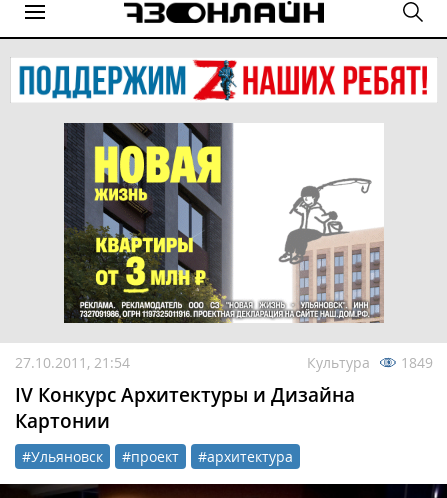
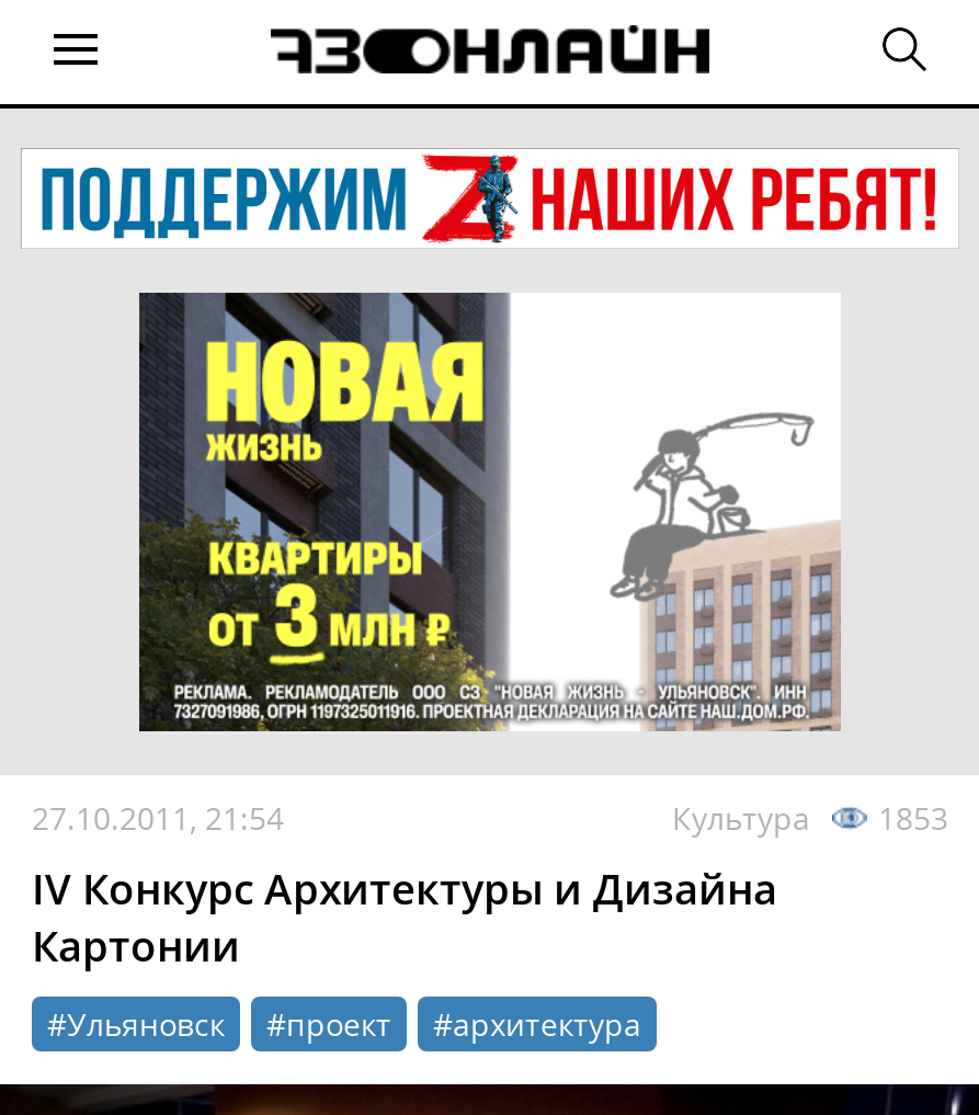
- Культура 1849
+ Культура 1853
